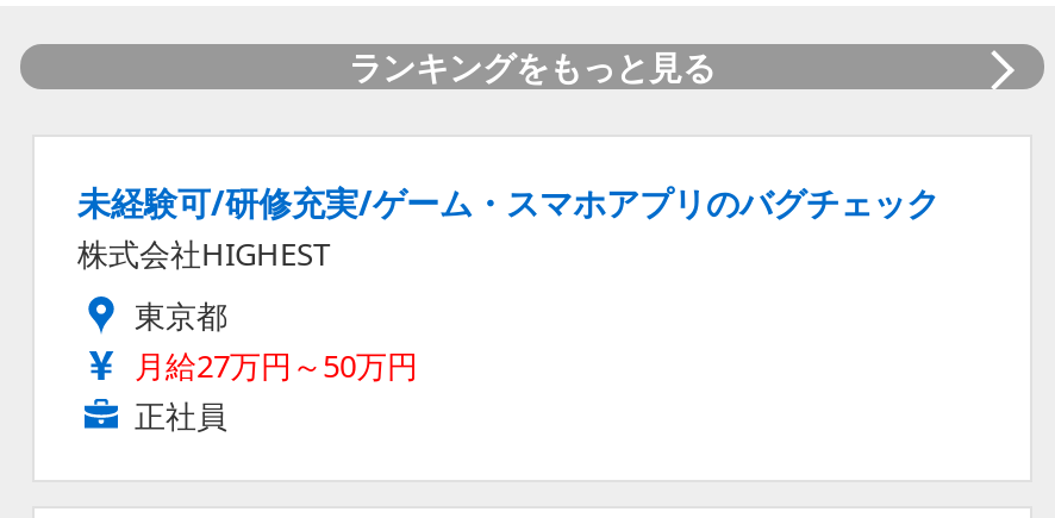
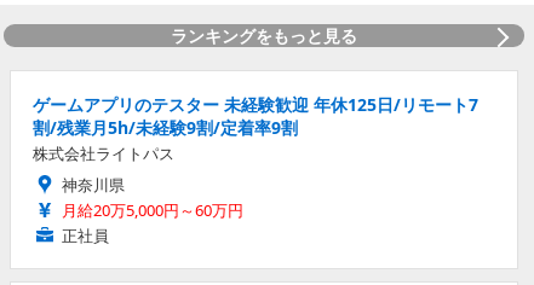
- 未経験可/研修充実/ゲーム・スマホアプリのバグチェック
- 株式会社HIGHEST
- 東京都
- 月給27万円～50万円
+ ゲームアプリのテスター 未経験歓迎 年休125日/リモート7
+ 割/残業月5h/未経験9割/定着率9割
+ 株式会社ライトパス
+ 神奈川県
+ 月給20万5,000円～60万円
